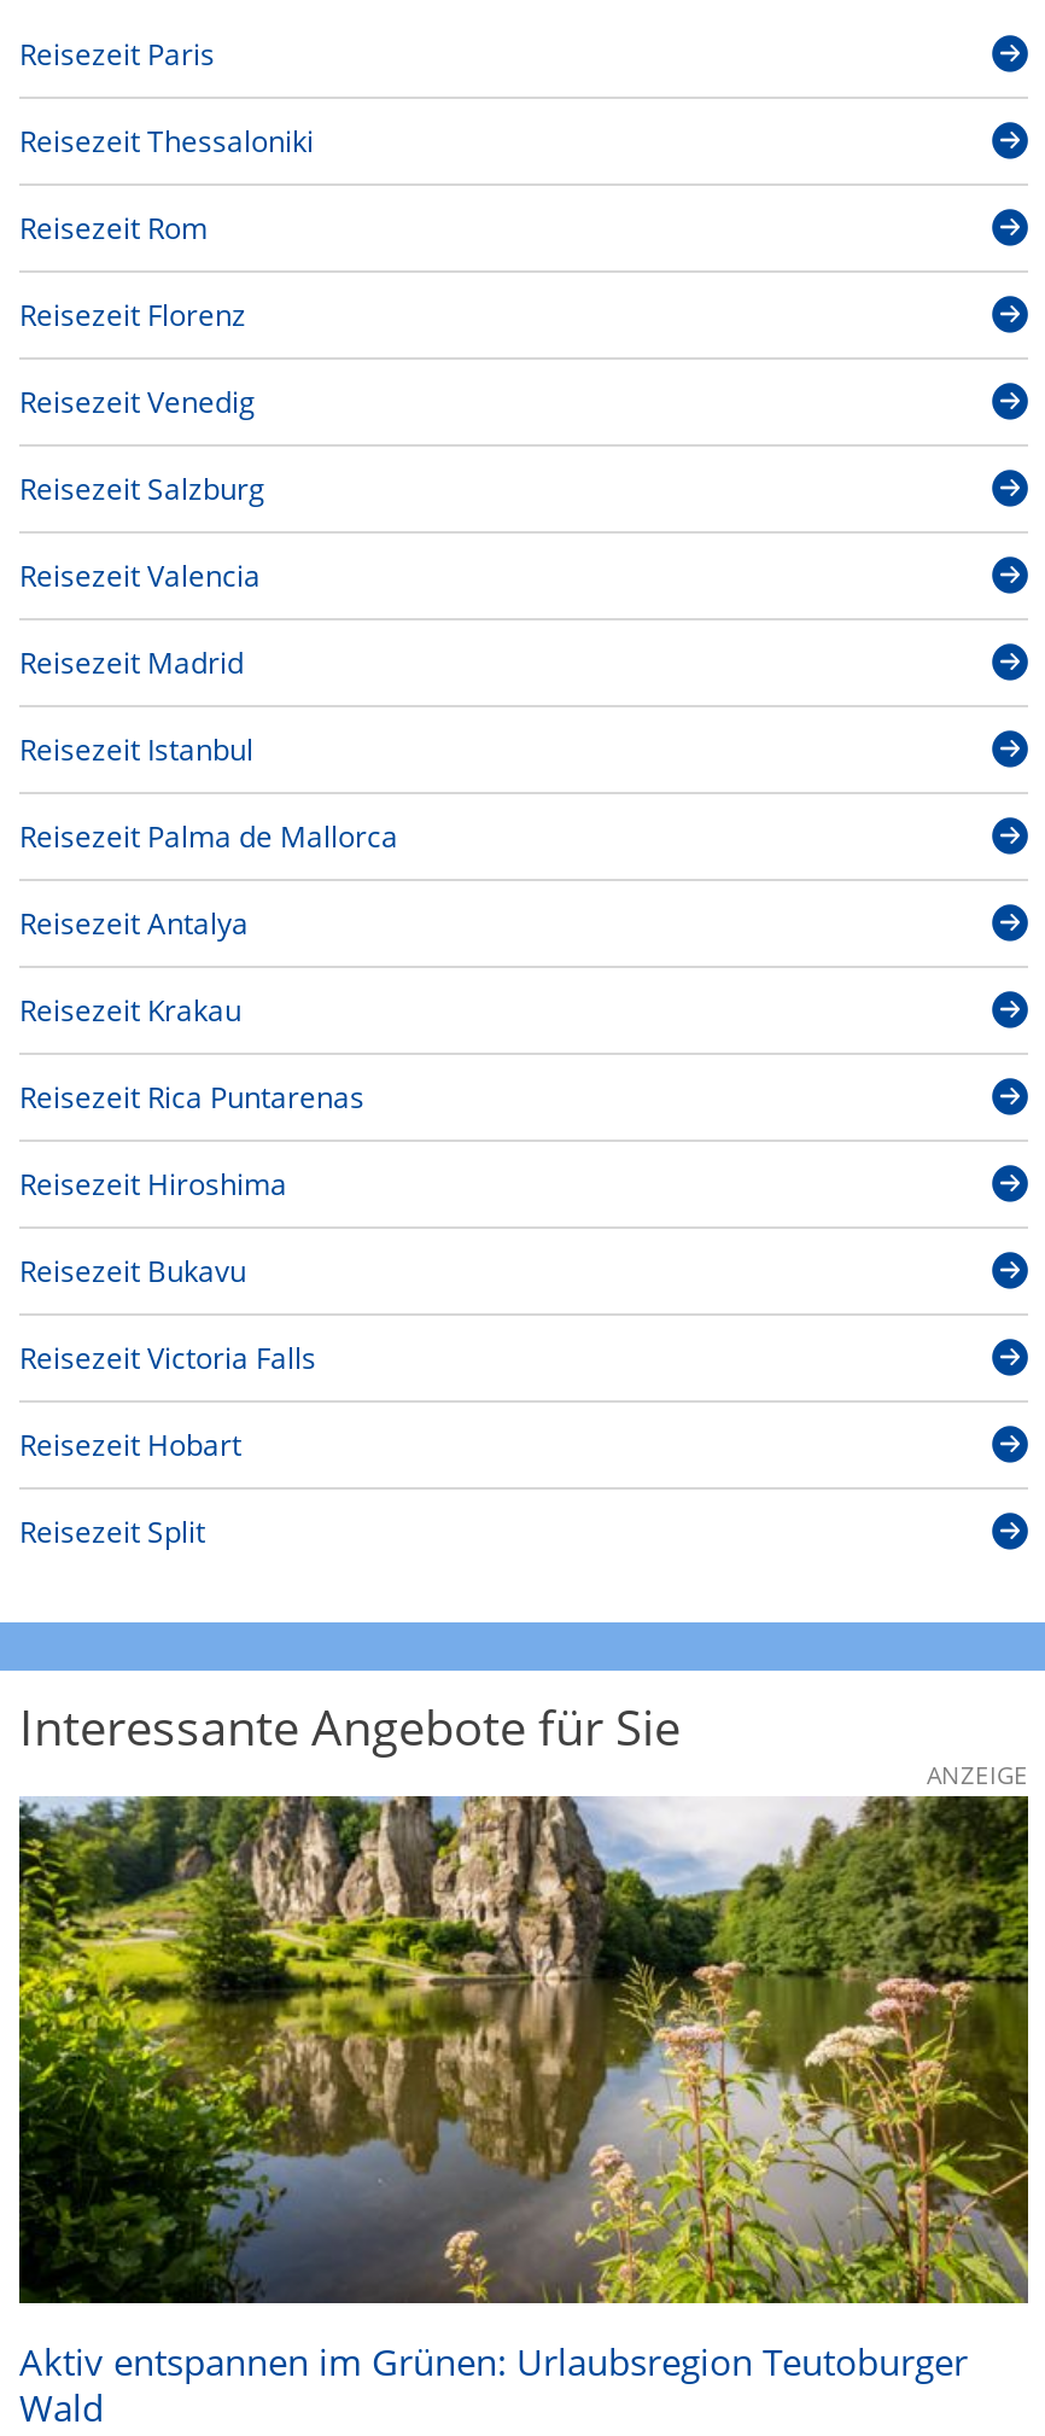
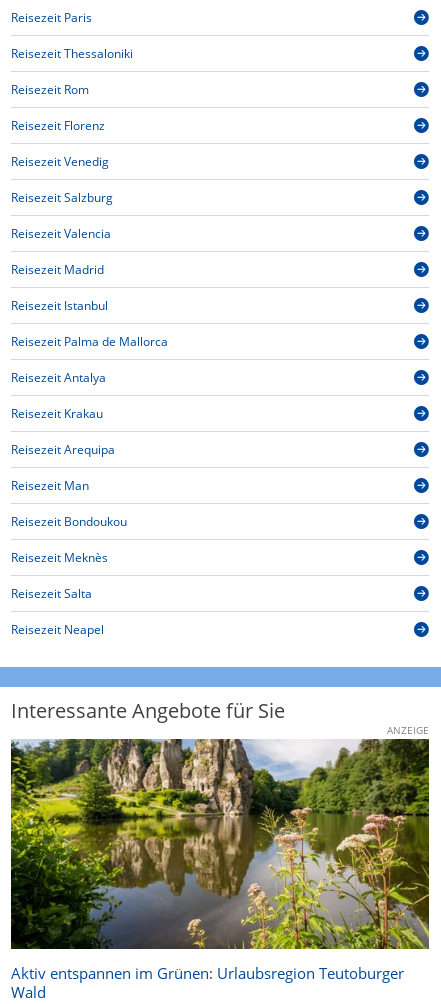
- Reisezeit Rica Puntarenas
+ Reisezeit Arequipa

- Reisezeit Hiroshima
+ Reisezeit Man

- Reisezeit Bukavu
+ Reisezeit Bondoukou

- Reisezeit Victoria Falls
+ Reisezeit Meknès

- Reisezeit Hobart
+ Reisezeit Salta

- Reisezeit Split
+ Reisezeit Neapel
